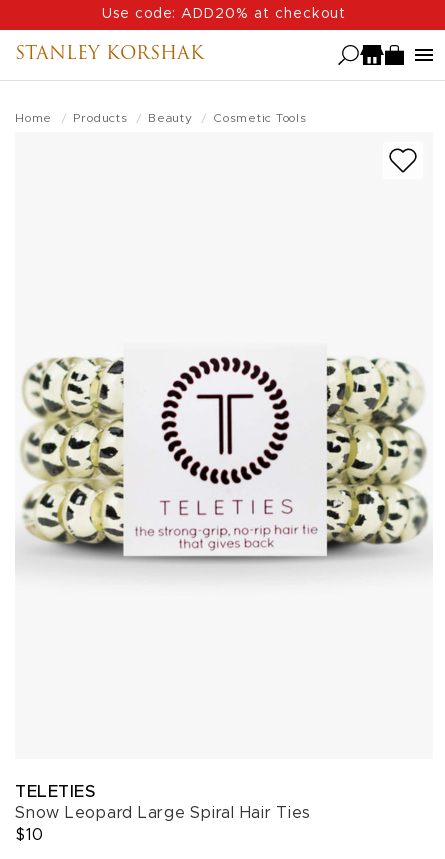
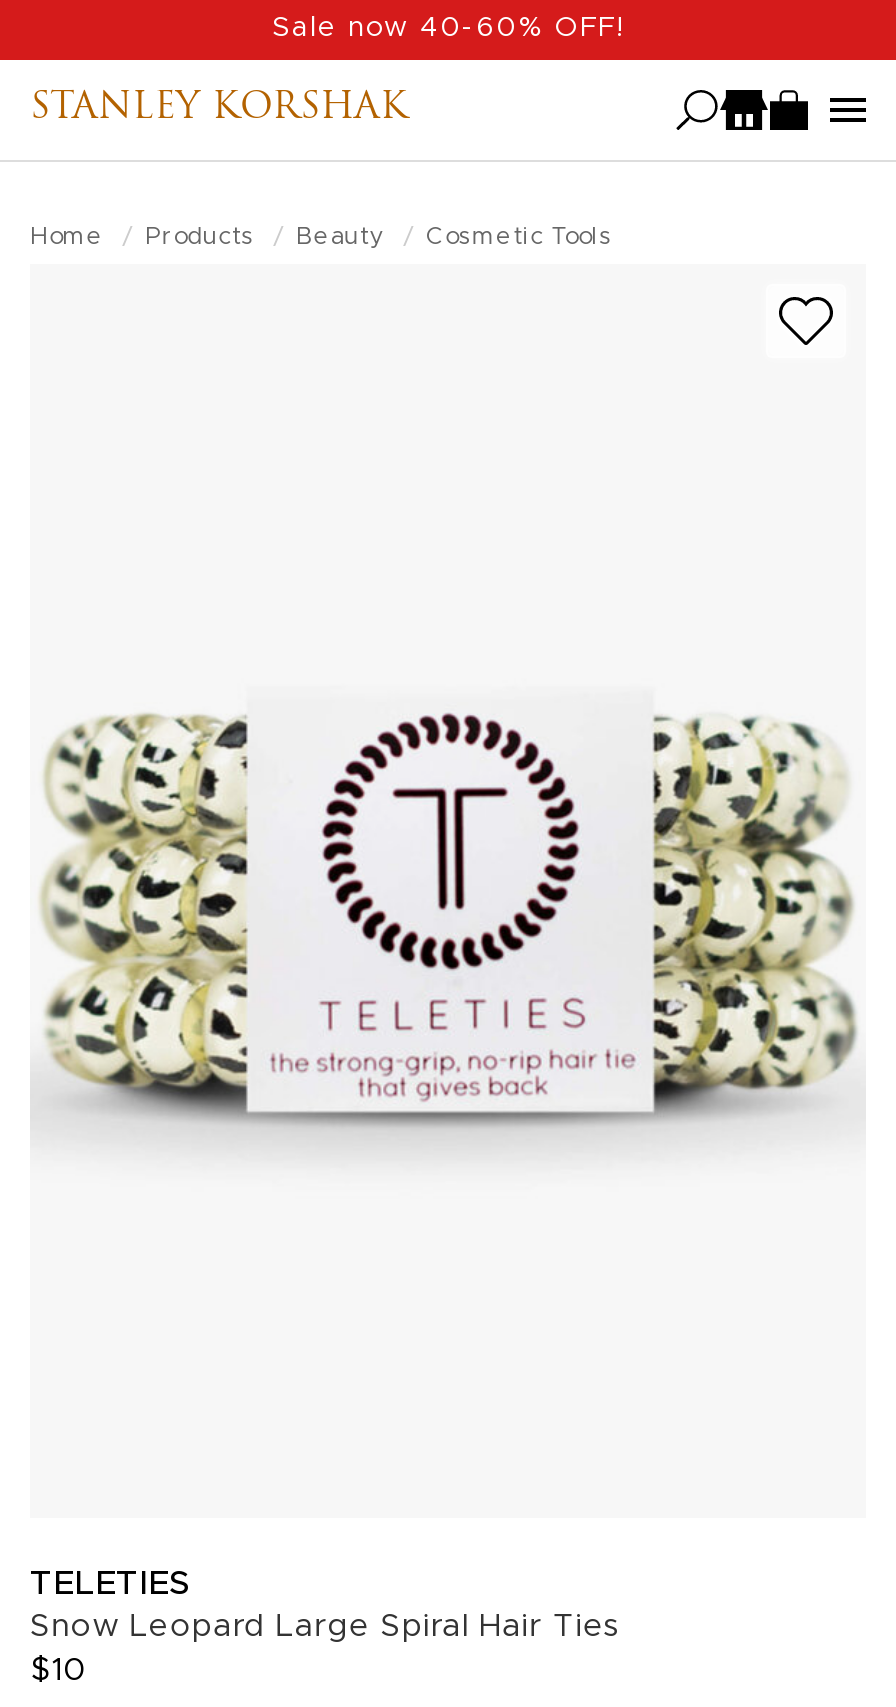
- Use code: ADD20% at checkout
+ Sale now 40-60% OFF!
